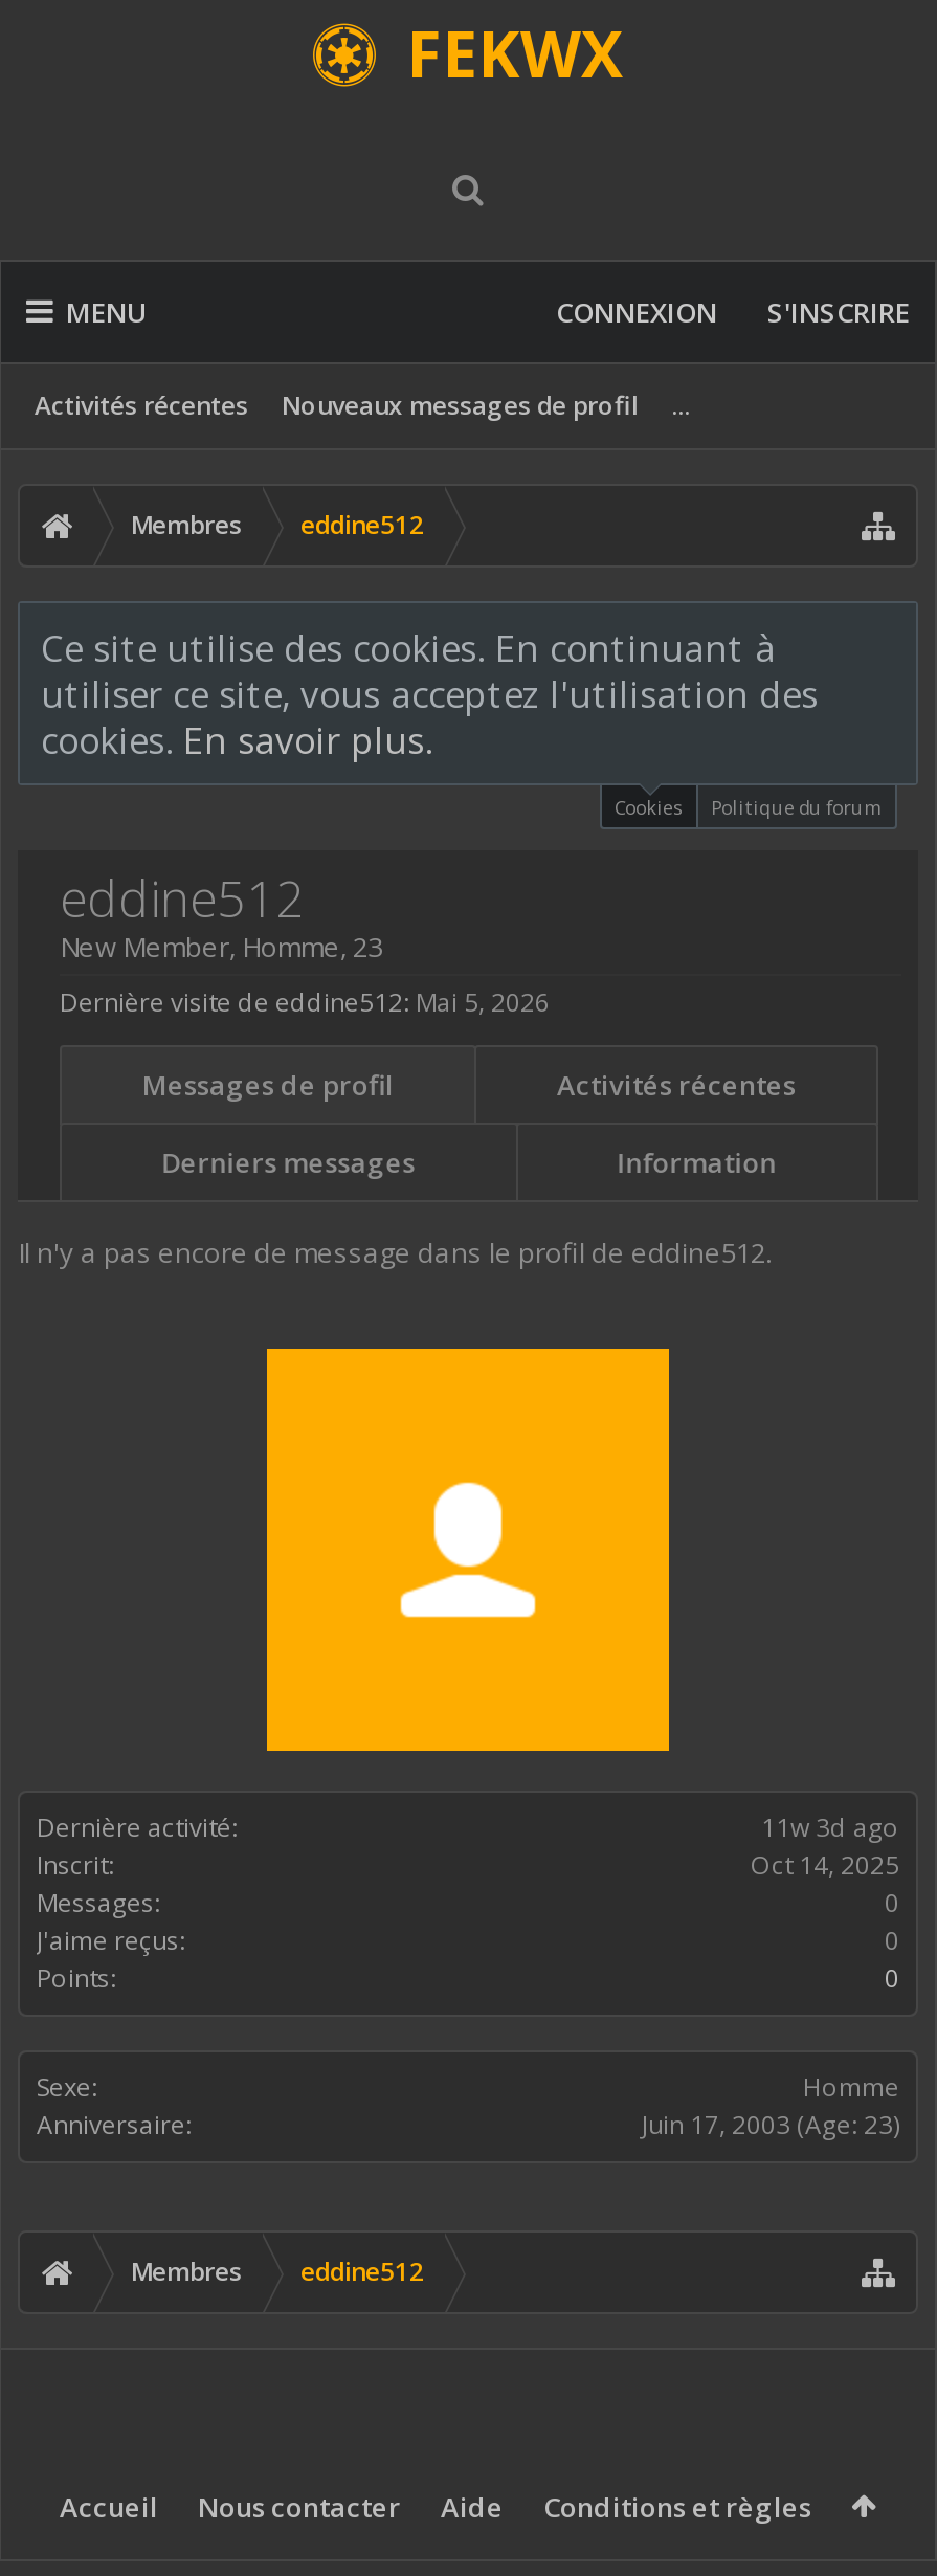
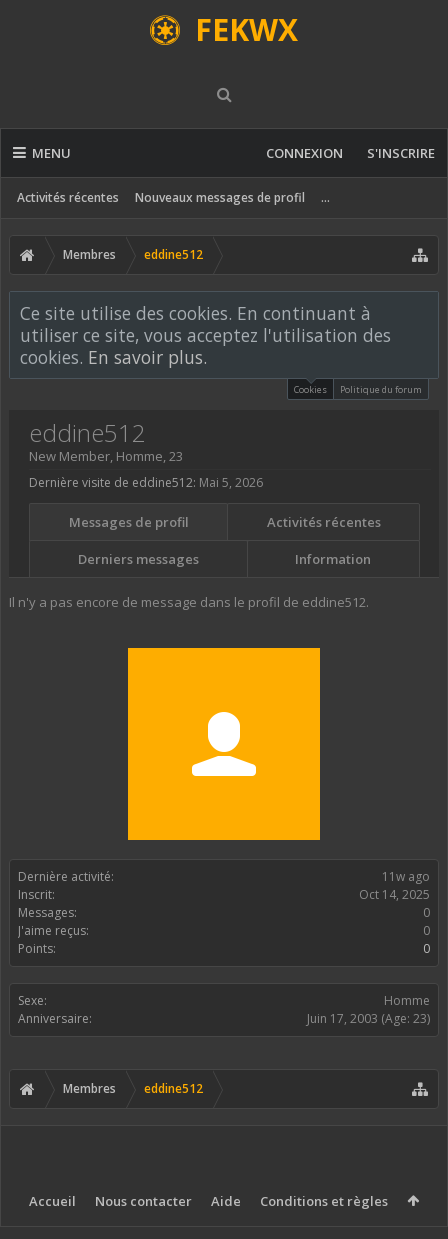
- 11w 3d ago
+ 11w ago
